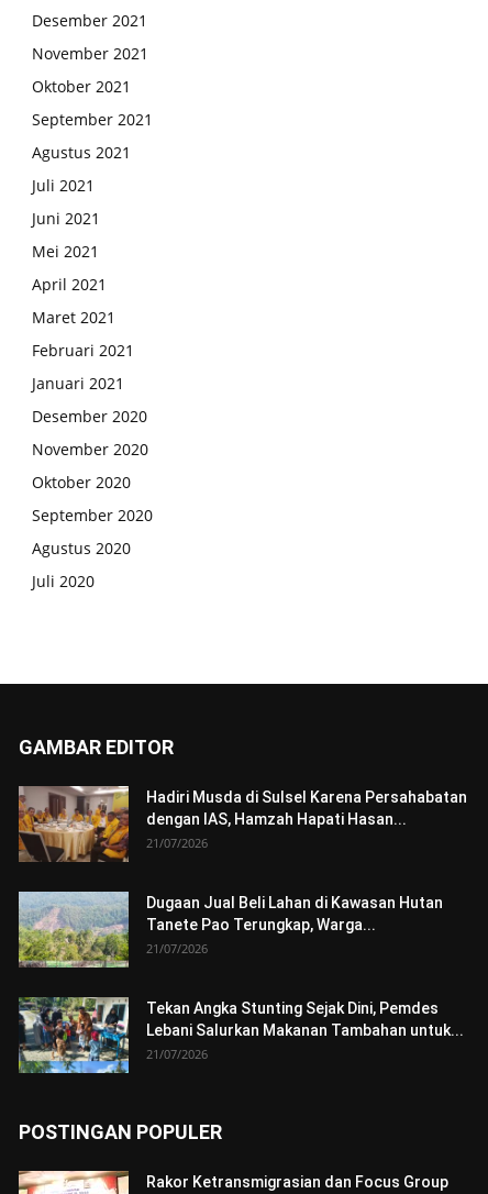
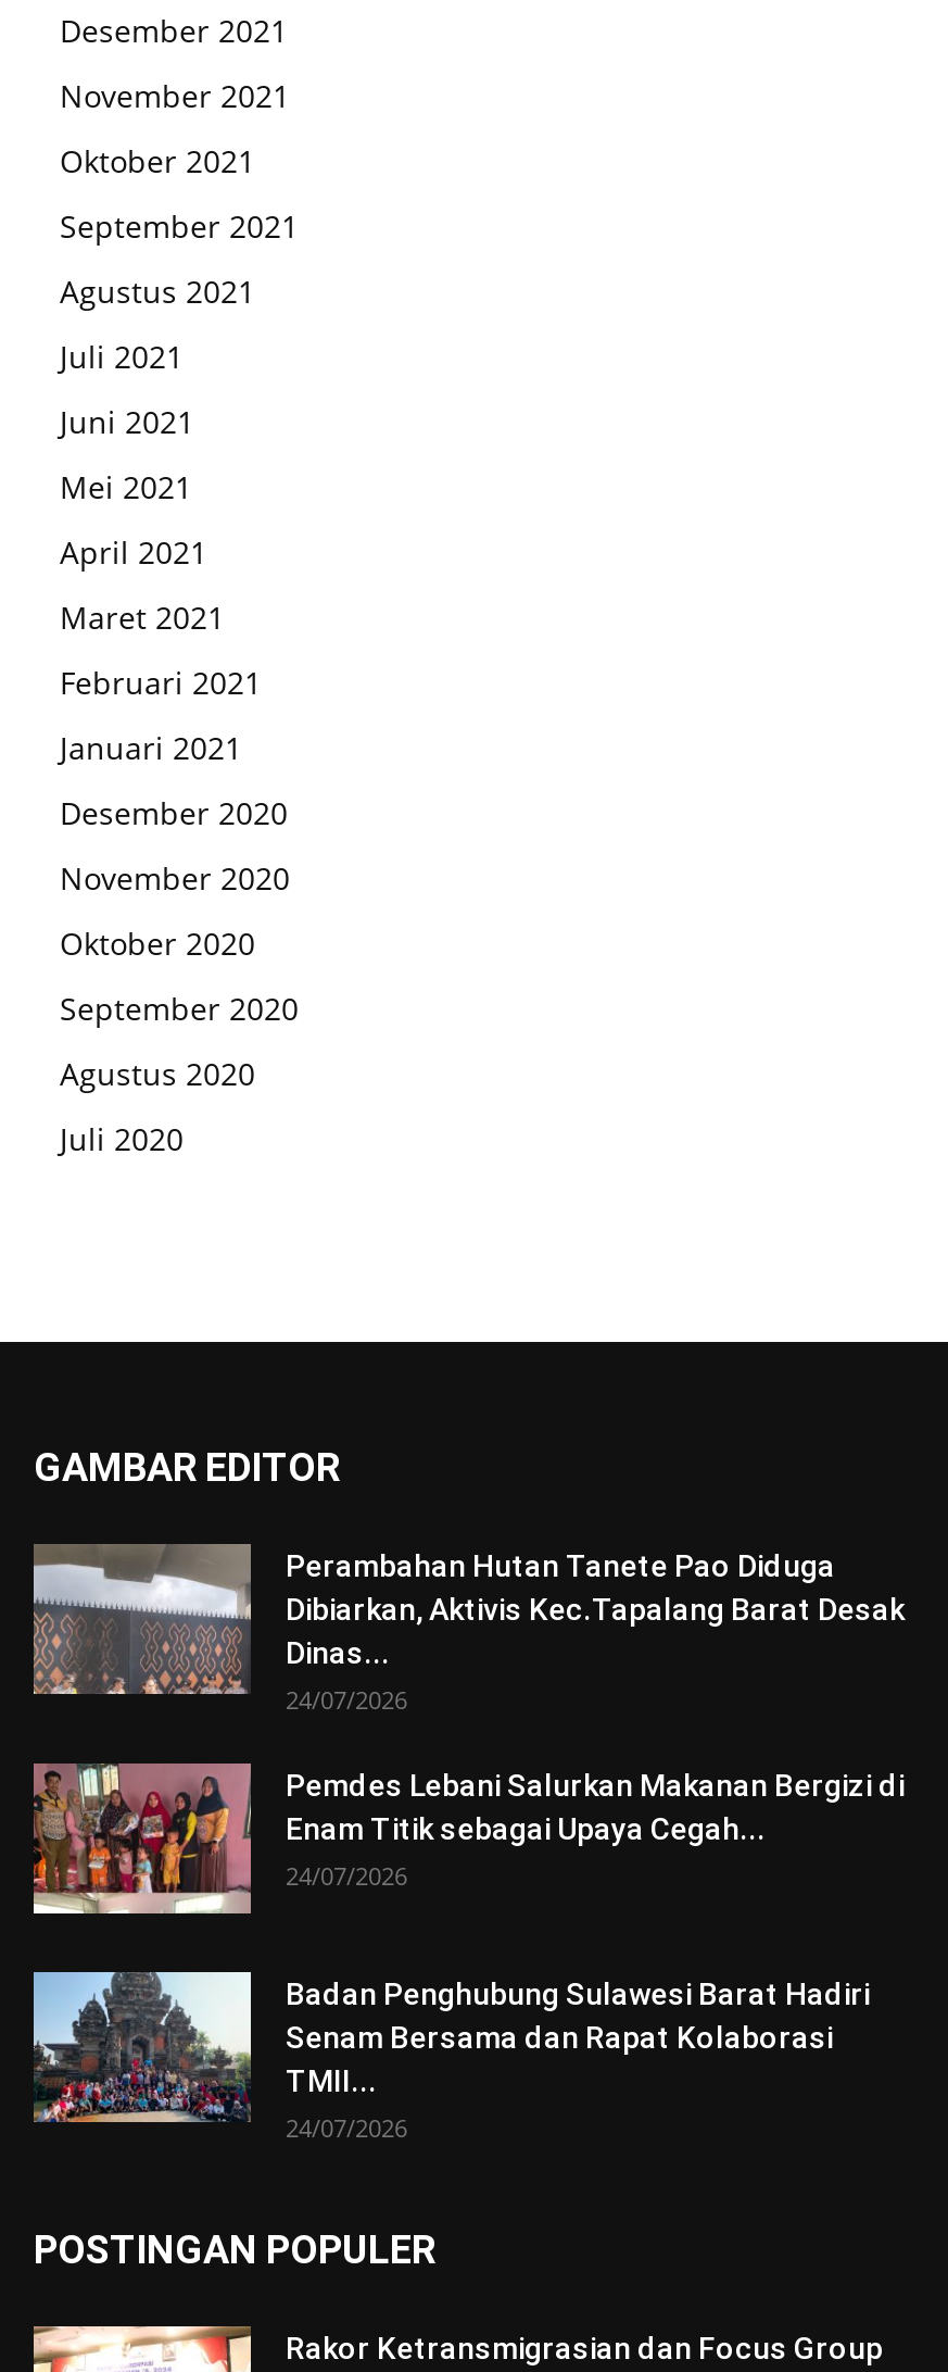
- [image]
- Hadiri Musda di Sulsel Karena Persahabatan
- dengan IAS, Hamzah Hapati Hasan...
- 21/07/2026
+ [image]
+ Perambahan Hutan Tanete Pao Diduga
+ Dibiarkan, Aktivis Kec.Tapalang Barat Desak
+ Dinas...
+ 24/07/2026

- [image]
- Dugaan Jual Beli Lahan di Kawasan Hutan
- Tanete Pao Terungkap, Warga...
- 21/07/2026
+ [image]
+ Pemdes Lebani Salurkan Makanan Bergizi di
+ Enam Titik sebagai Upaya Cegah...
+ 24/07/2026

- [image]
- Tekan Angka Stunting Sejak Dini, Pemdes
- Lebani Salurkan Makanan Tambahan untuk...
- 21/07/2026
+ [image]
+ Badan Penghubung Sulawesi Barat Hadiri
+ Senam Bersama dan Rapat Kolaborasi
+ TMII...
+ 24/07/2026
